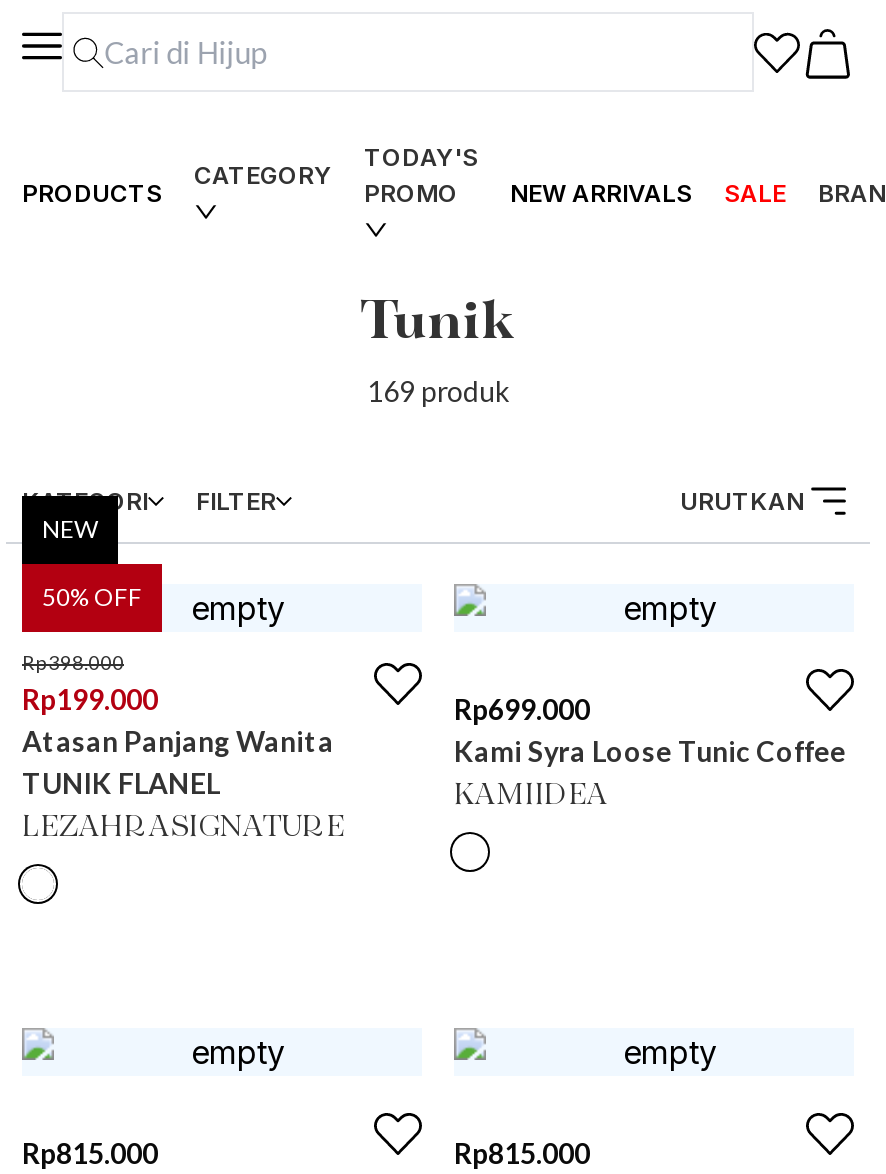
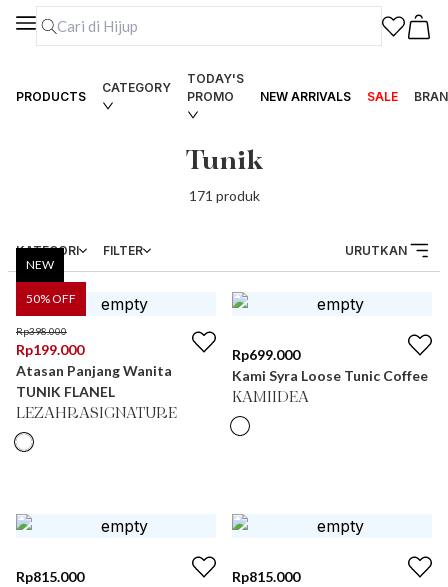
- 169 produk
+ 171 produk
